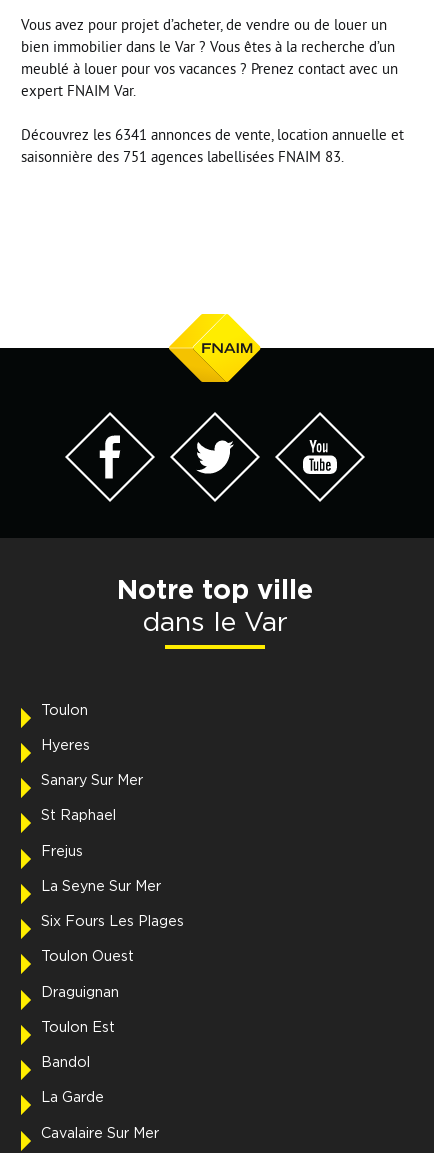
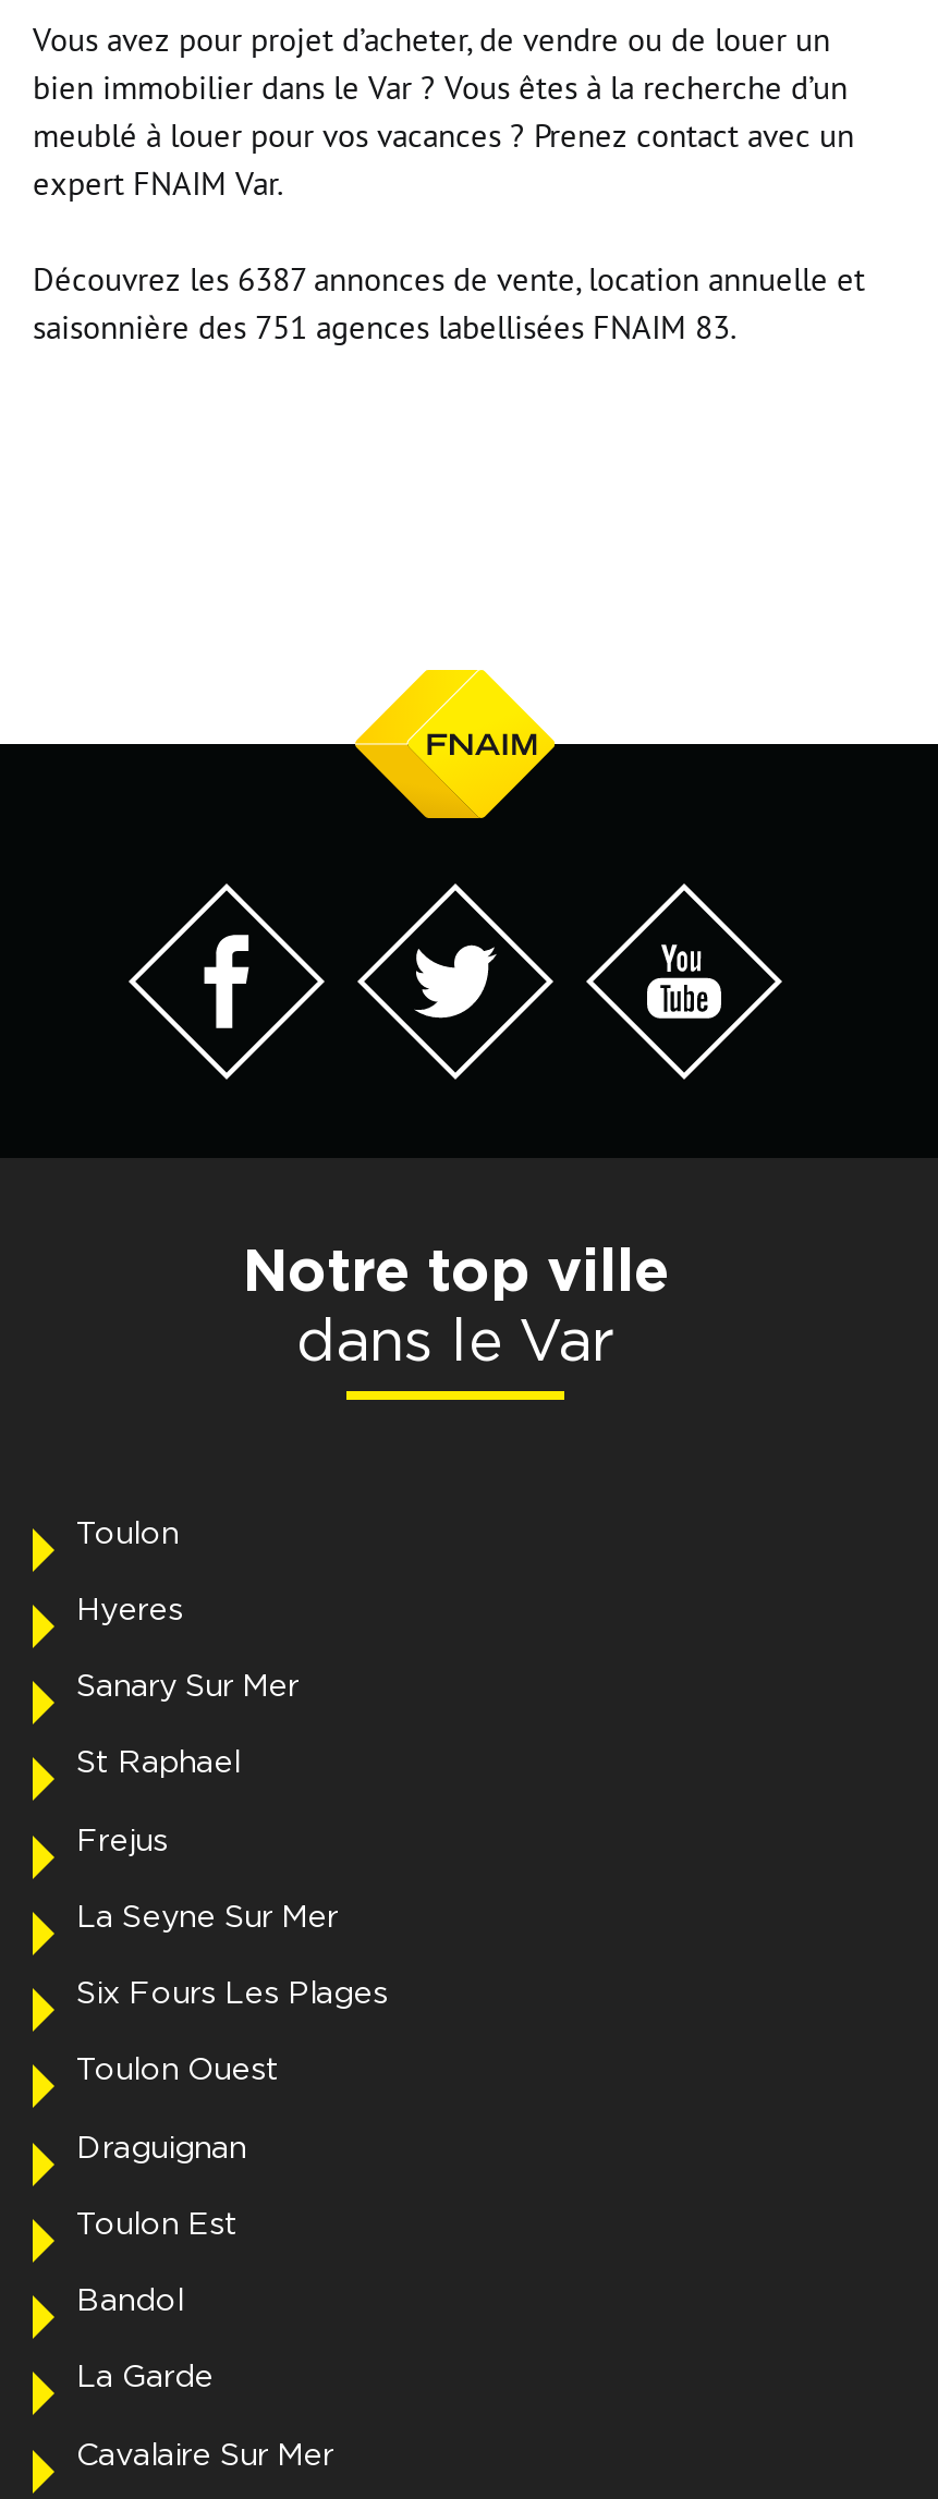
- Découvrez les 6341 annonces de vente, location annuelle et
+ Découvrez les 6387 annonces de vente, location annuelle et
